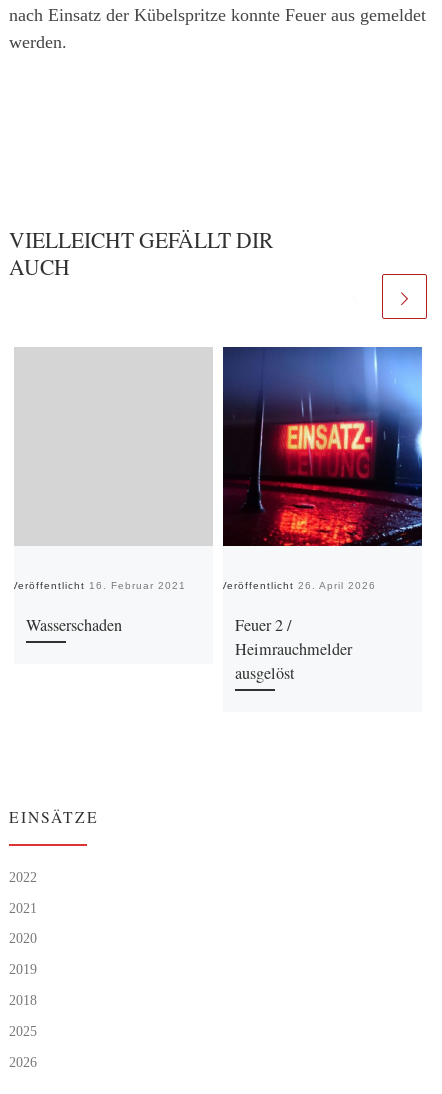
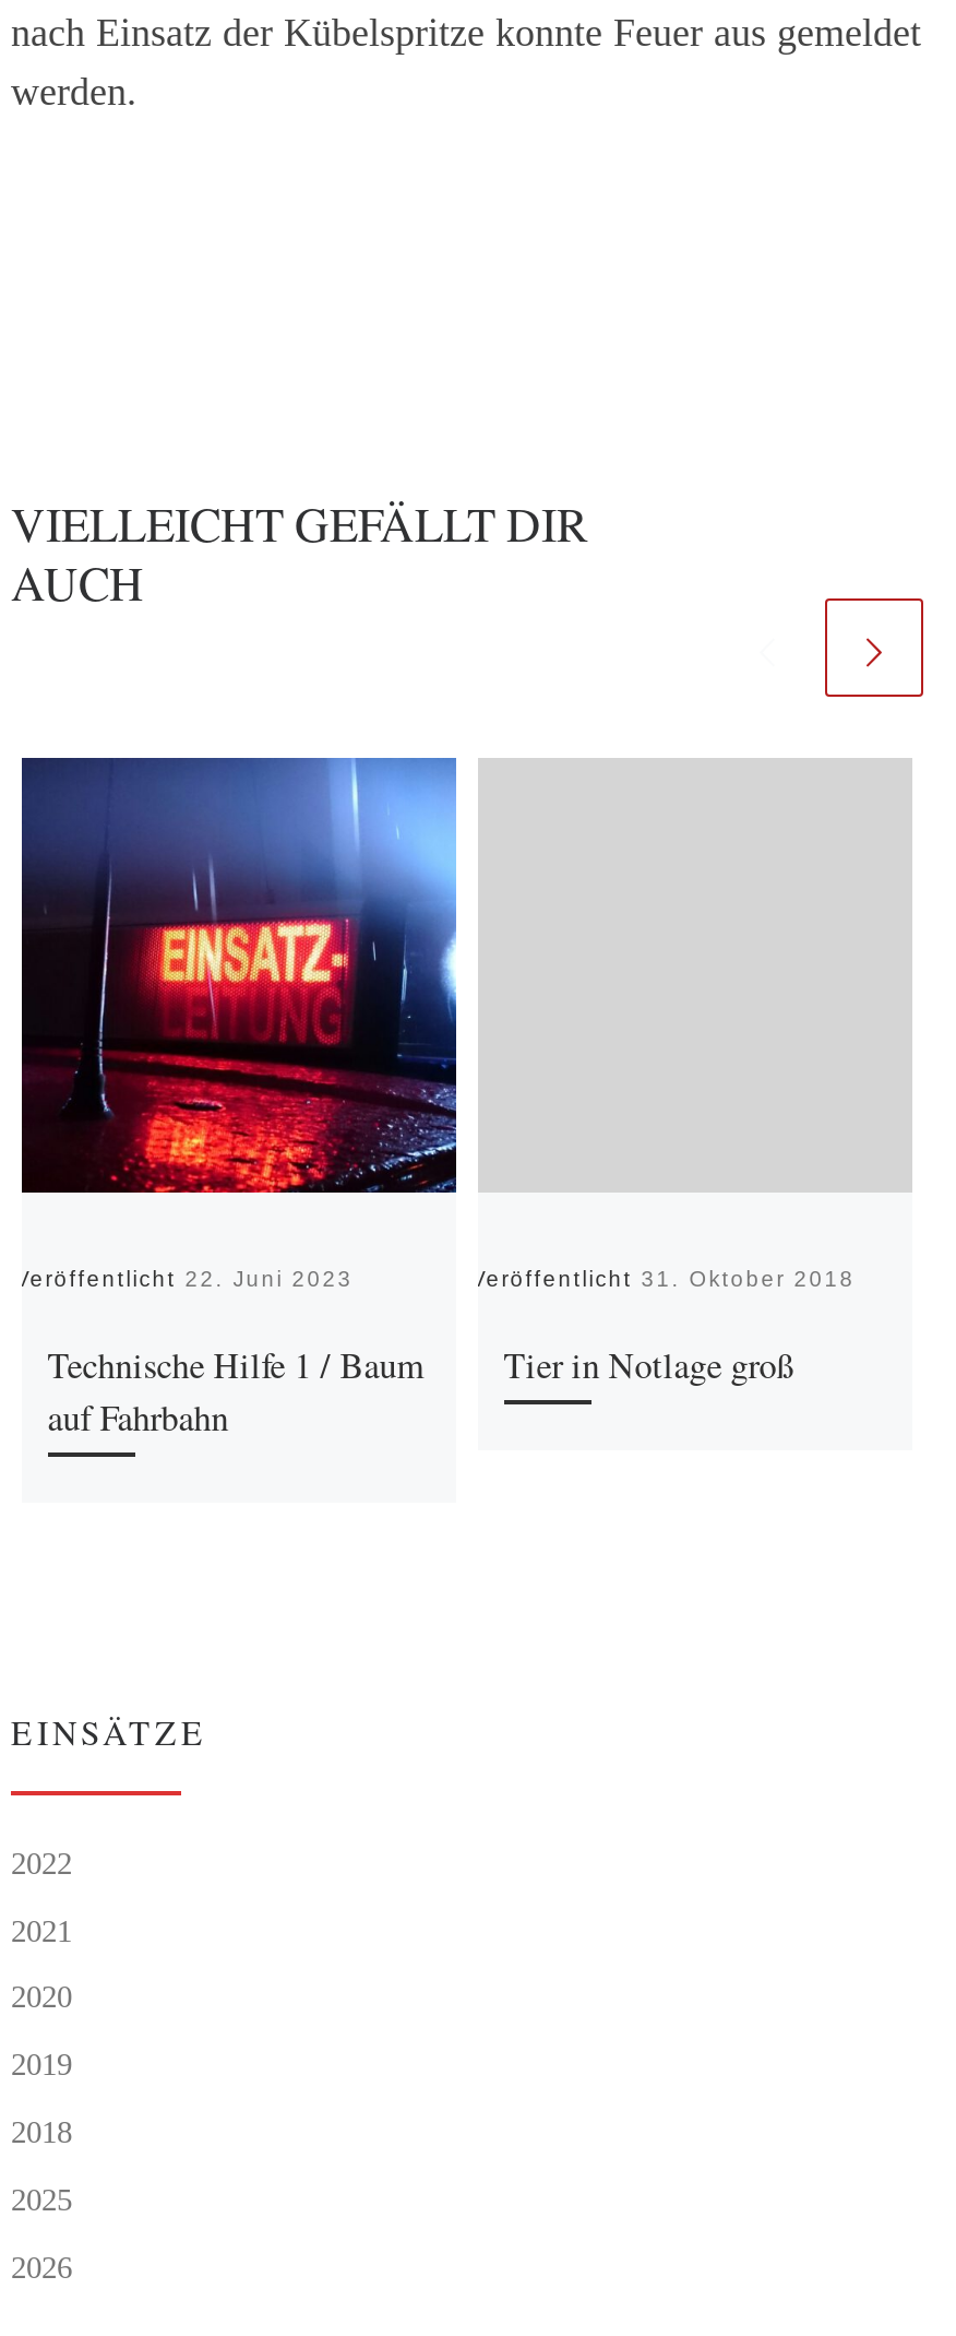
+ [image]

- [image]

- Veröffentlicht 16. Februar 2021
+ Veröffentlicht 22. Juni 2023

- Veröffentlicht 26. April 2026
+ Veröffentlicht 31. Oktober 2018

- Wasserschaden
+ Technische Hilfe 1 / Baum
+ auf Fahrbahn

- Feuer 2 /
- Heimrauchmelder
- ausgelöst
+ Tier in Notlage groß
